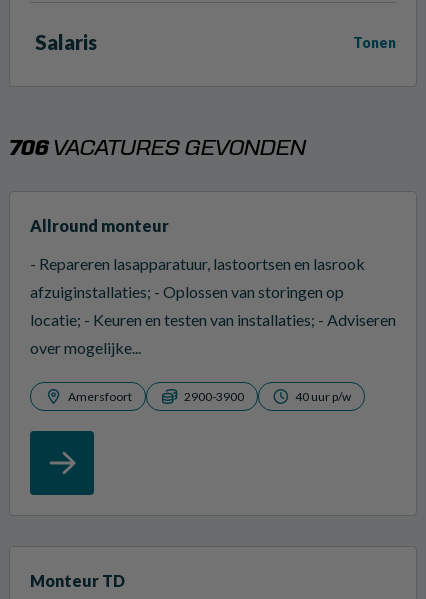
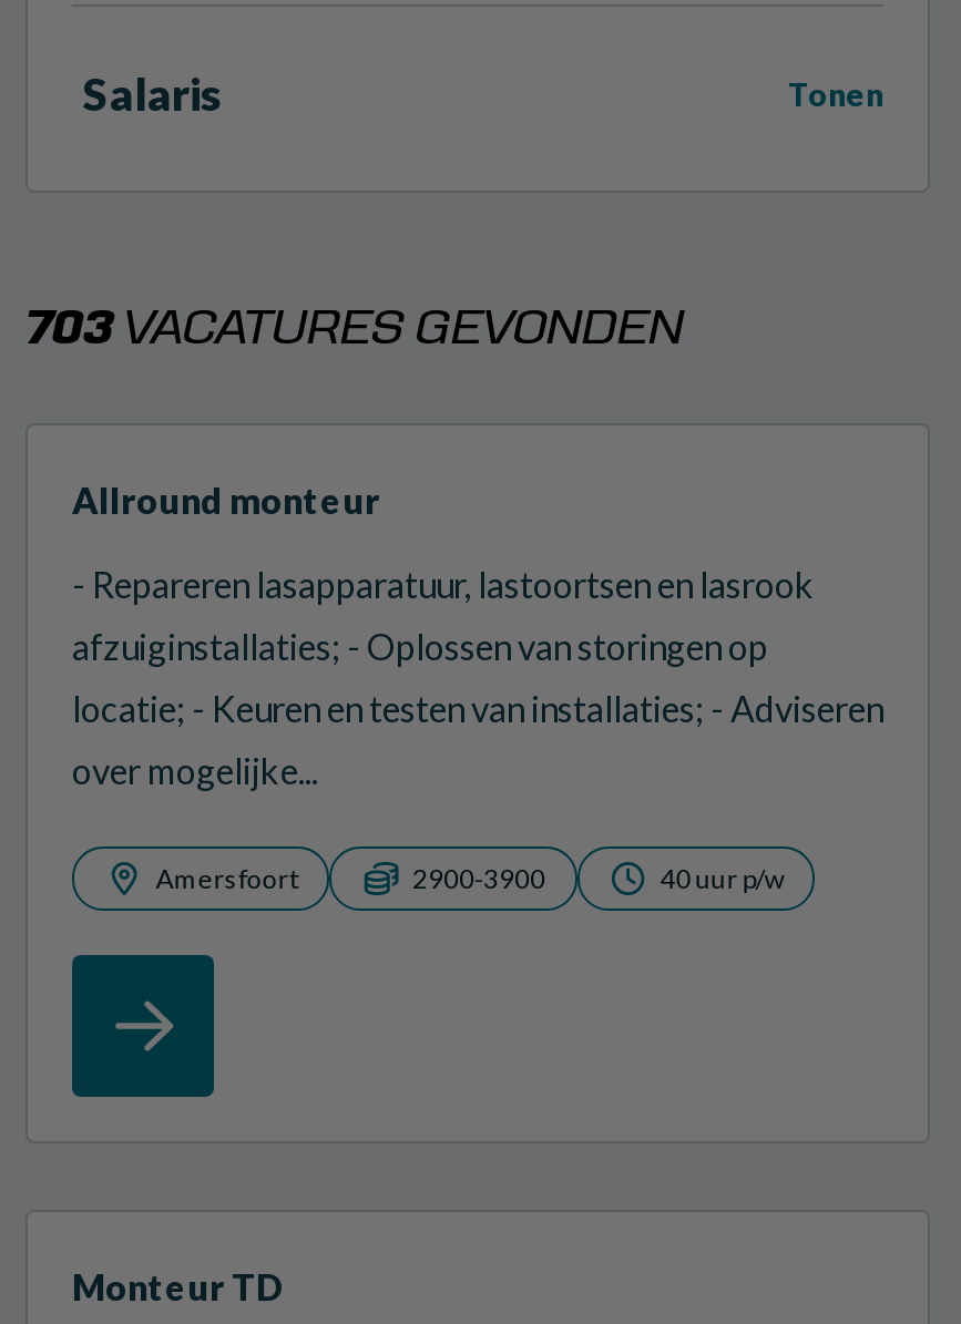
- 706 VACATURES GEVONDEN
+ 703 VACATURES GEVONDEN
